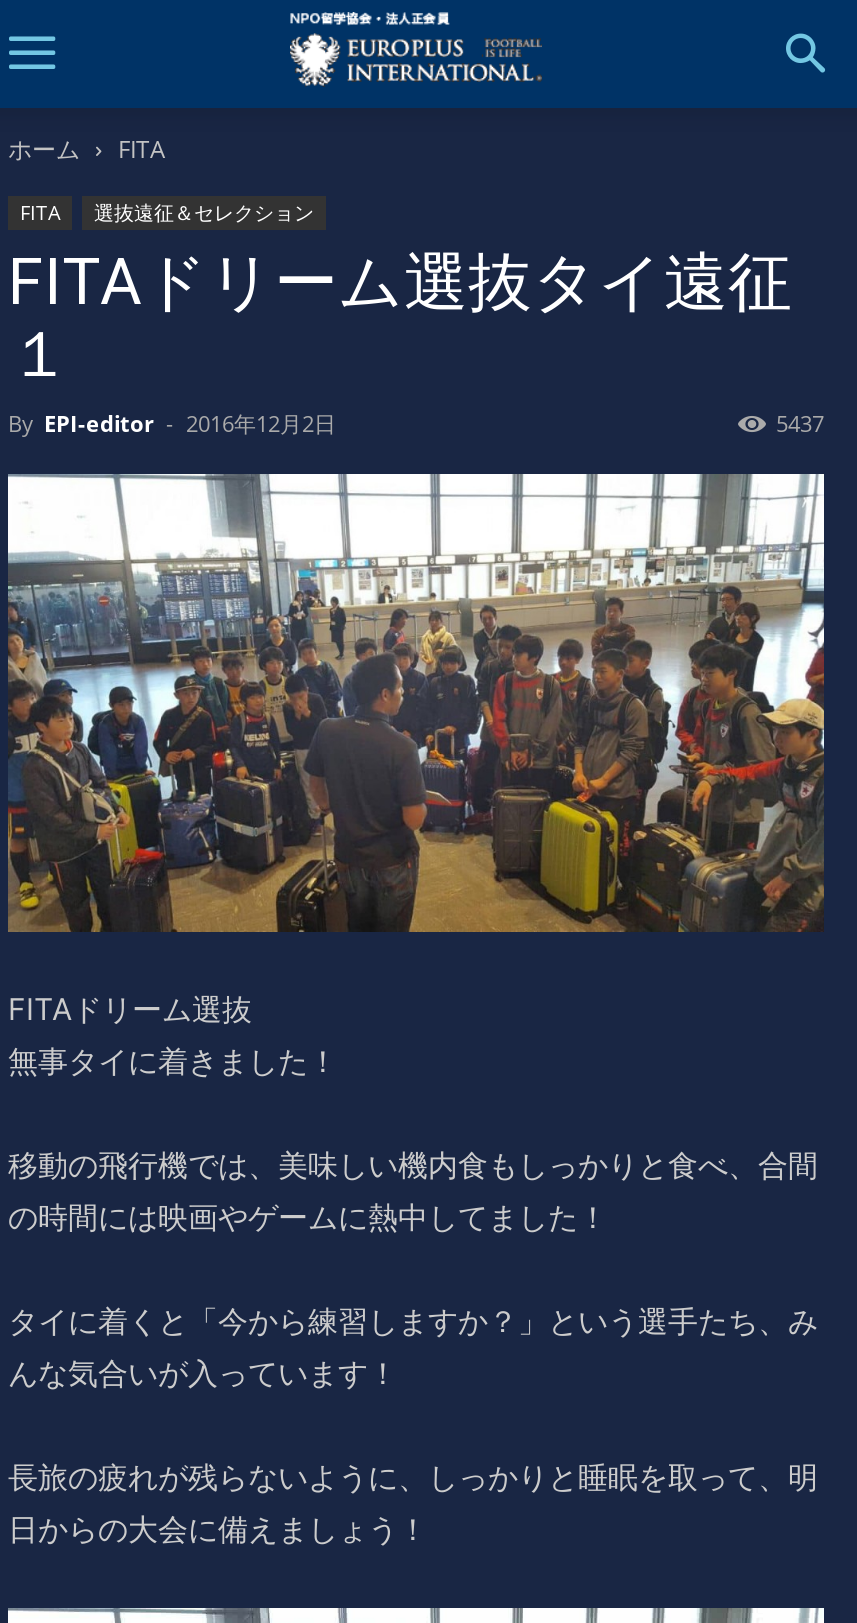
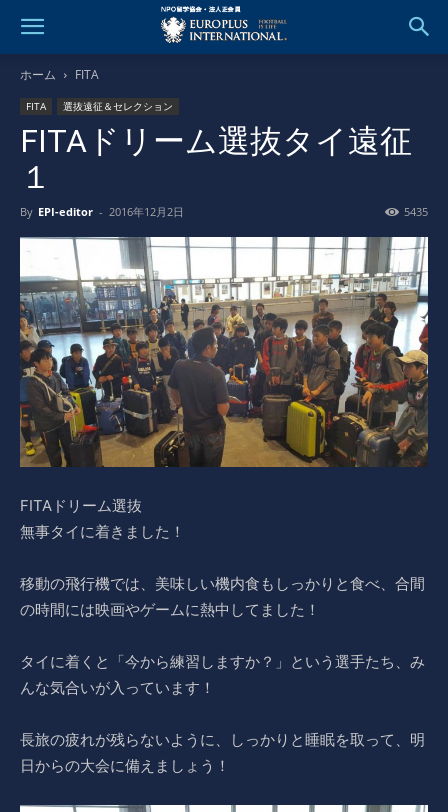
- 5437
+ 5435
